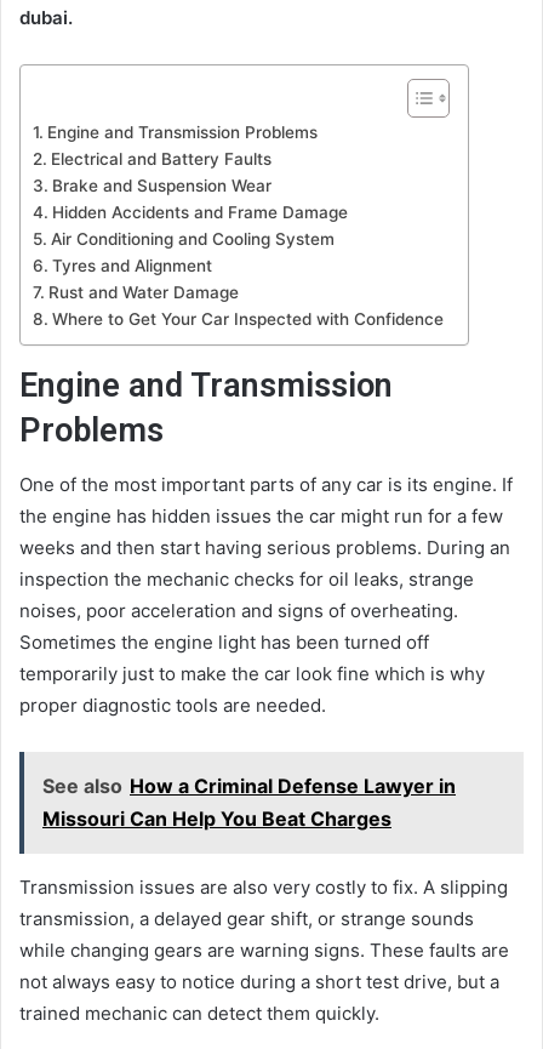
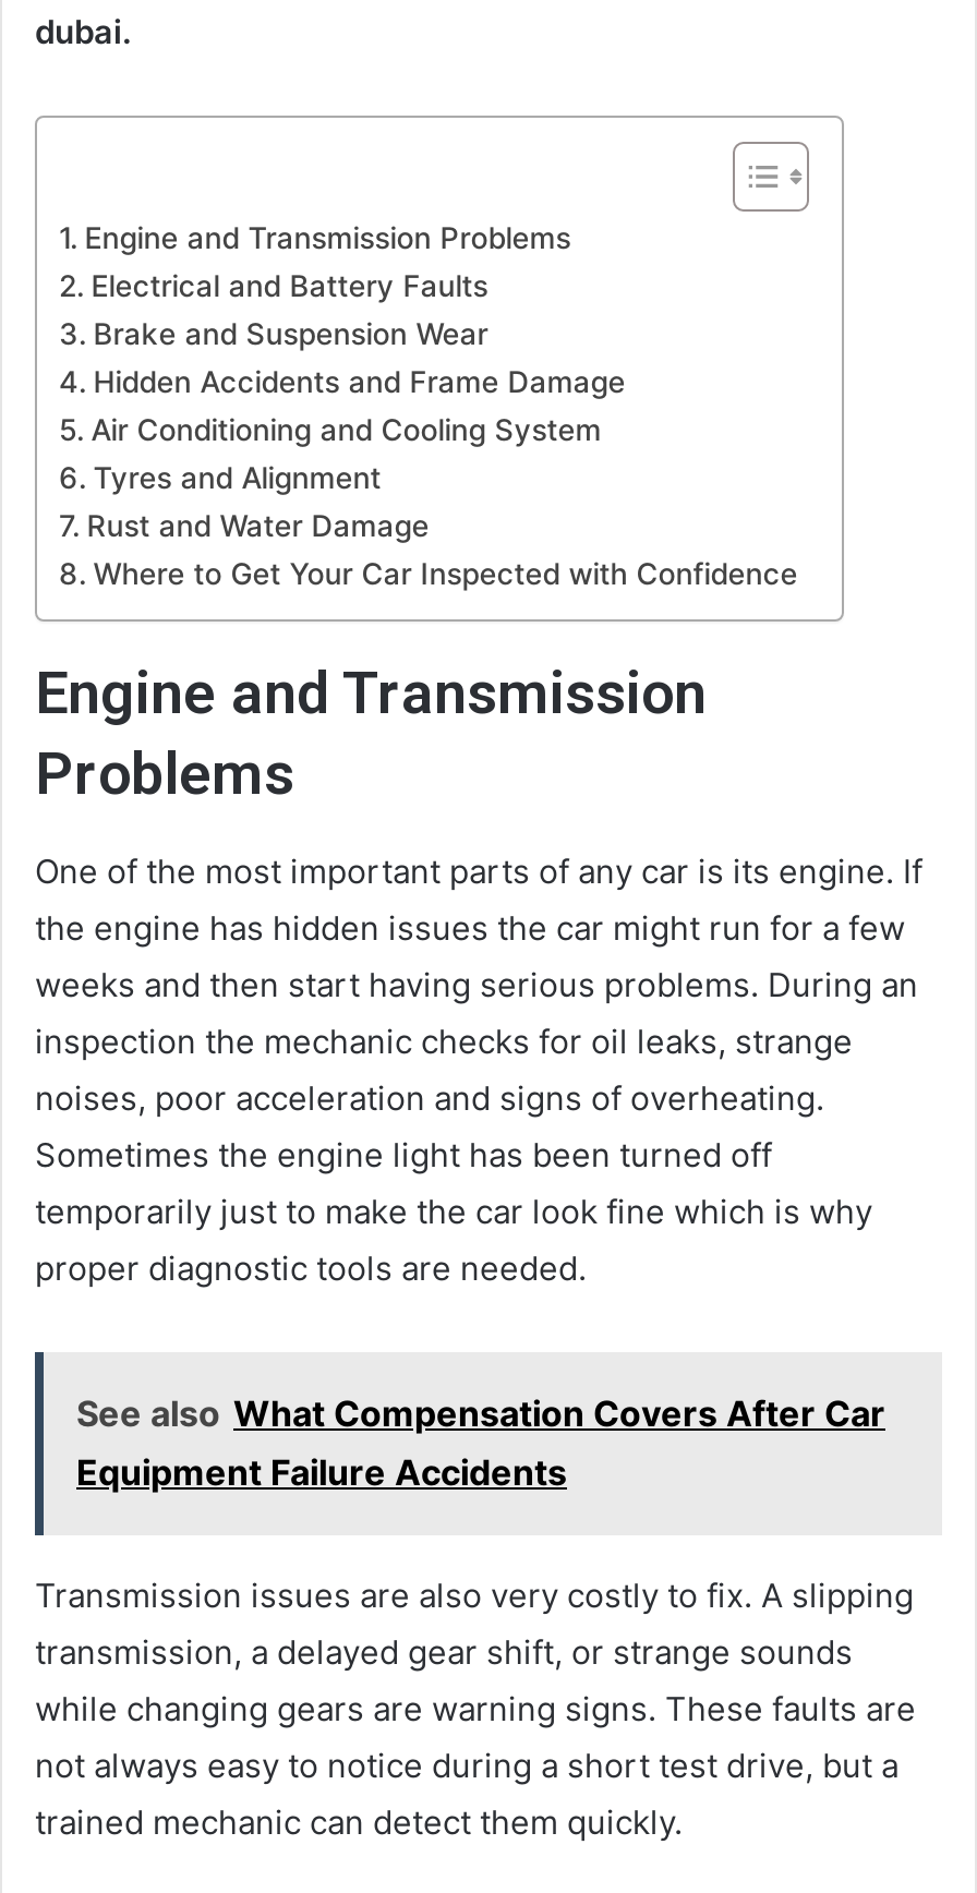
- See also How a Criminal Defense Lawyer in
- Missouri Can Help You Beat Charges
+ See also What Compensation Covers After Car
+ Equipment Failure Accidents
